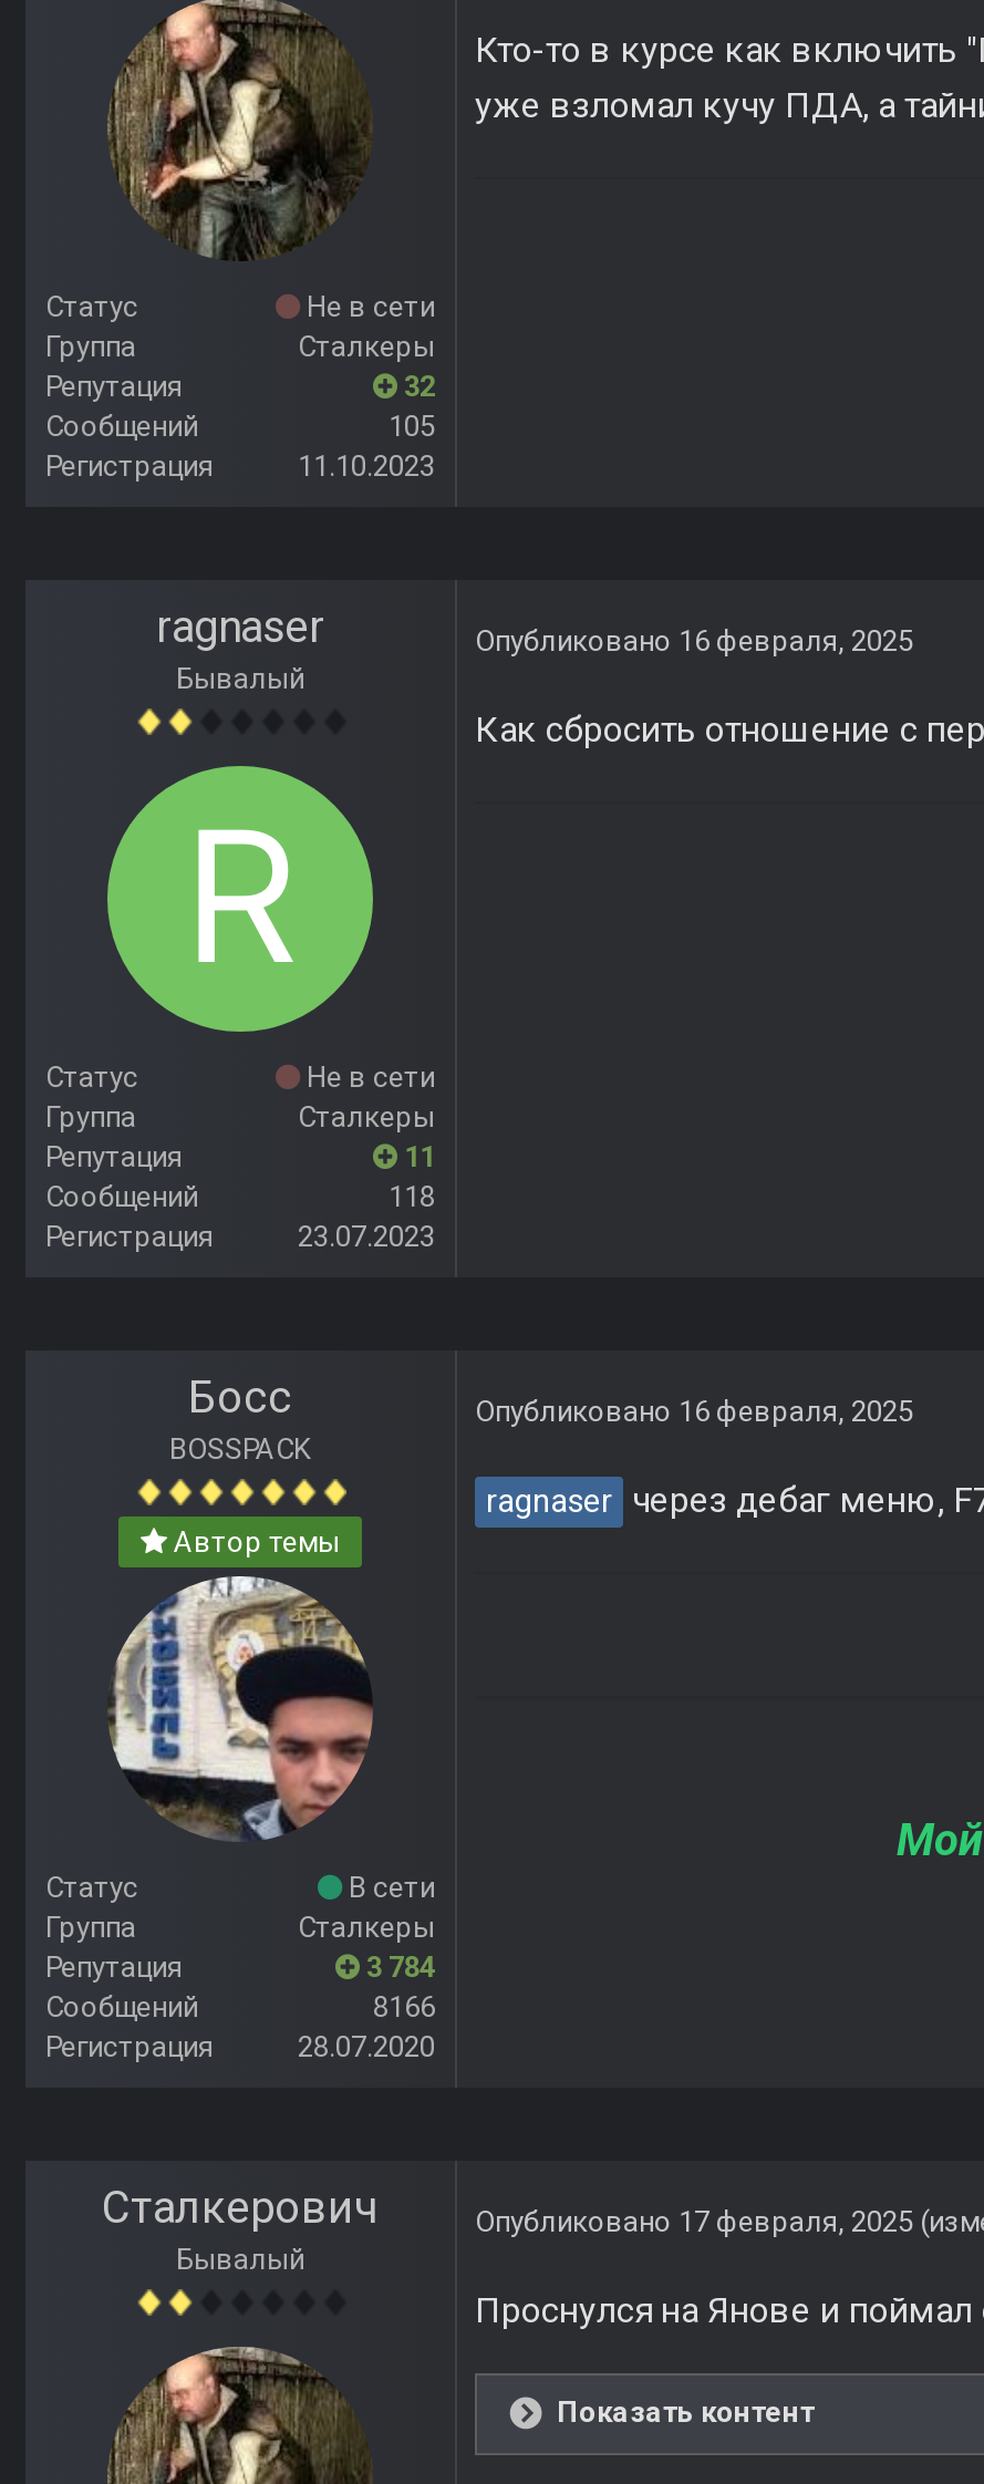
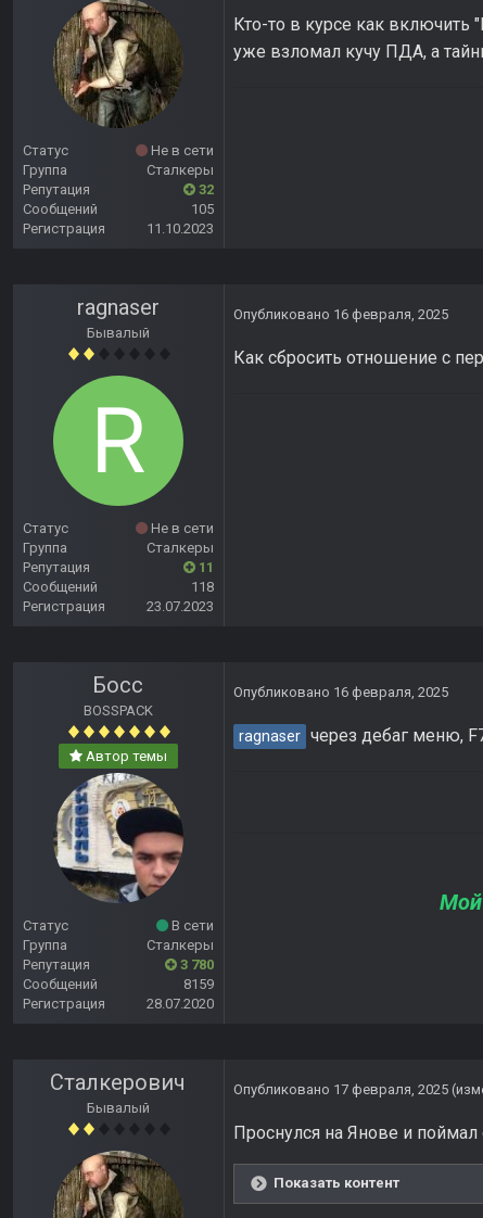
- 3 784
+ 3 780

- 8166
+ 8159
